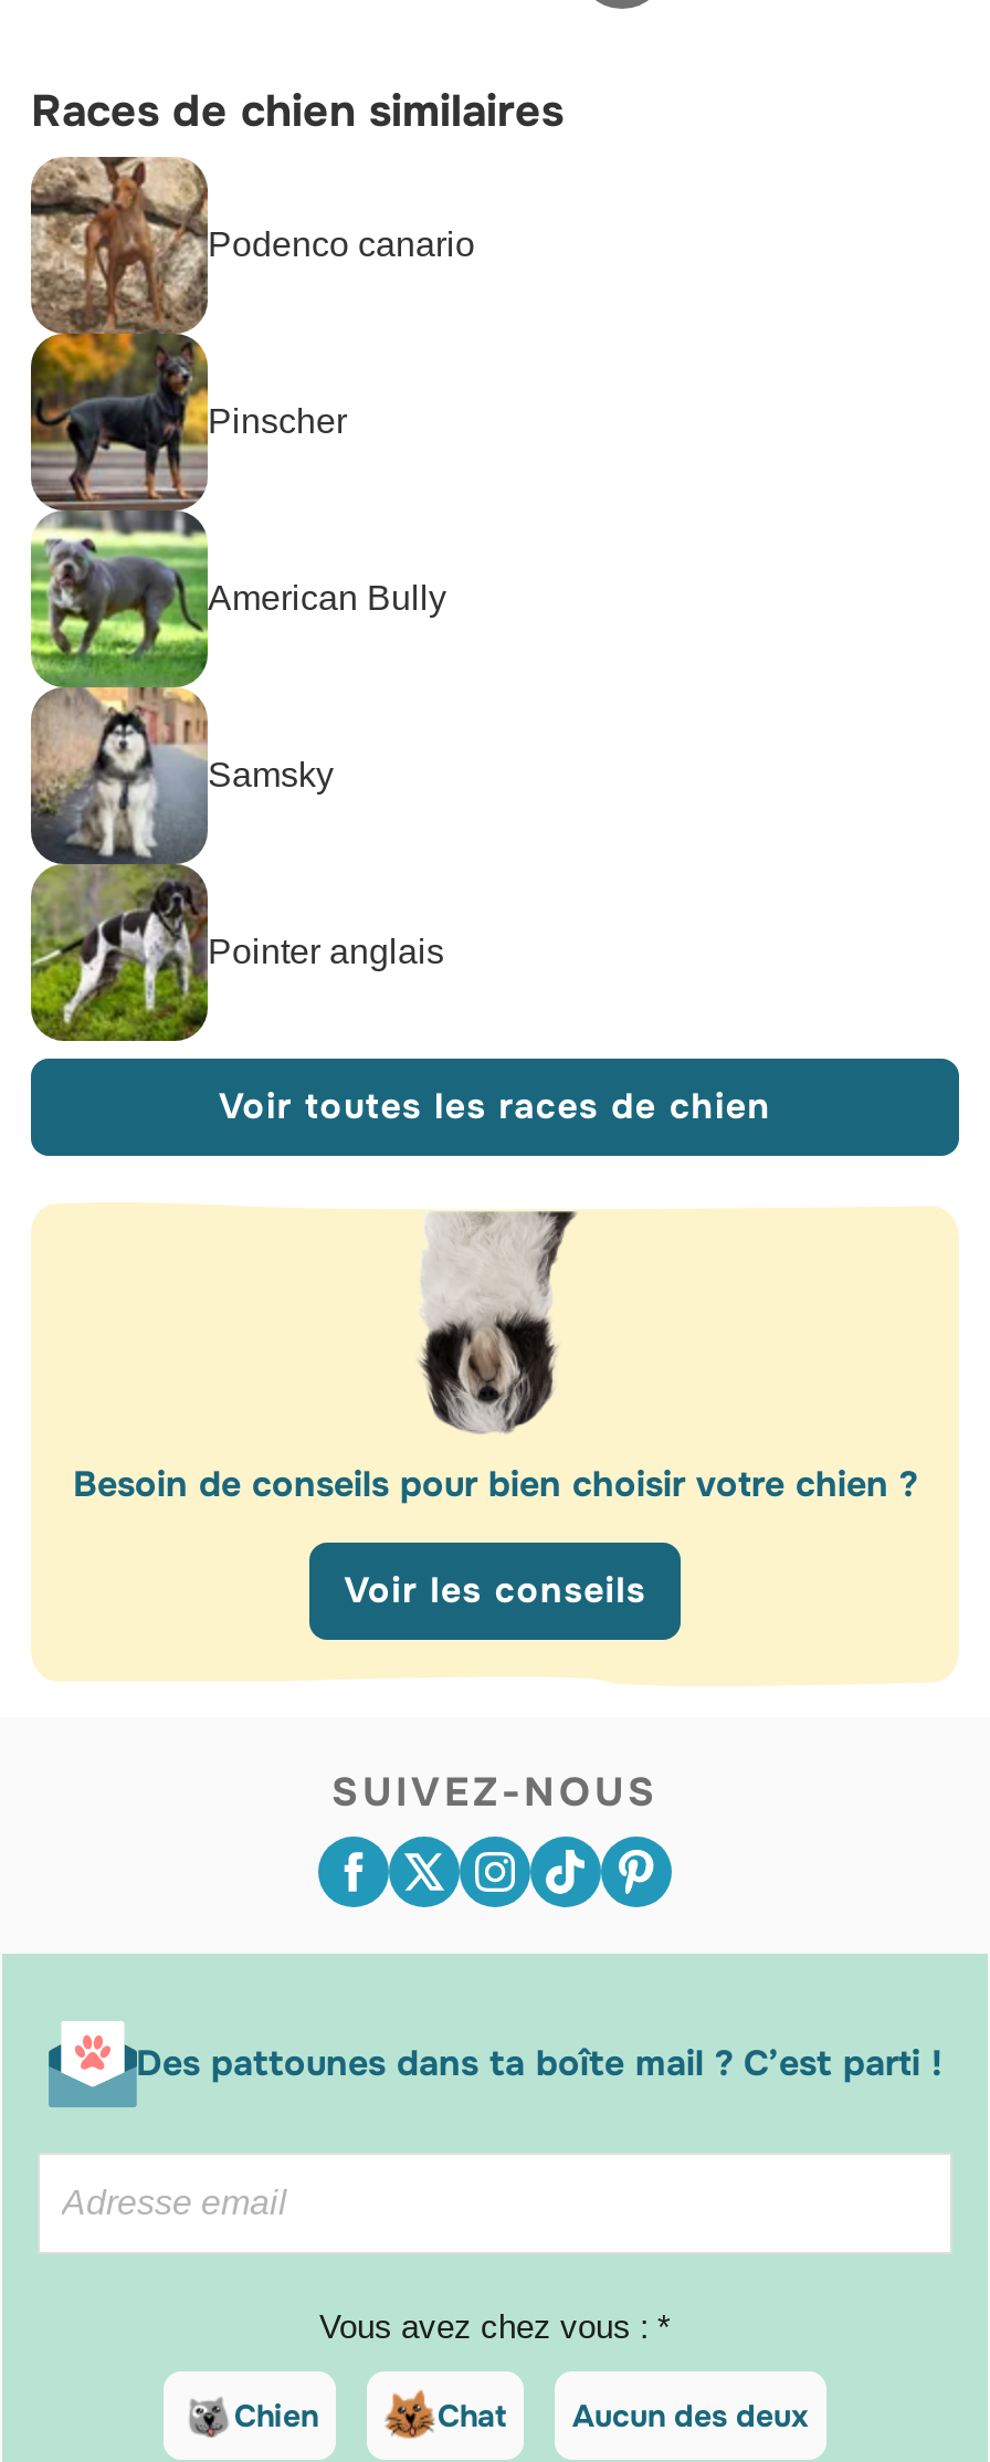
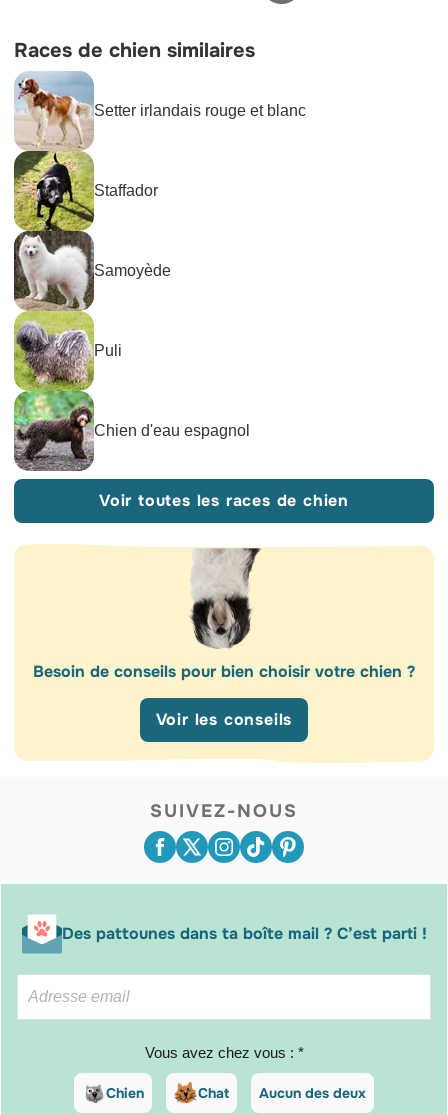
- [image]
- Podenco canario
+ [image]
+ Setter irlandais rouge et blanc

- Pinscher
+ Staffador

- American Bully
+ Samoyède

- Samsky
+ Puli

- Pointer anglais
+ Chien d'eau espagnol
